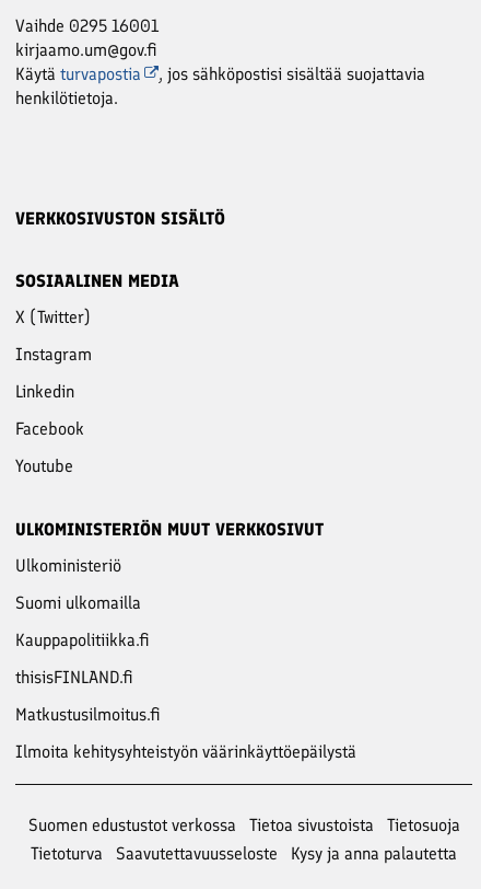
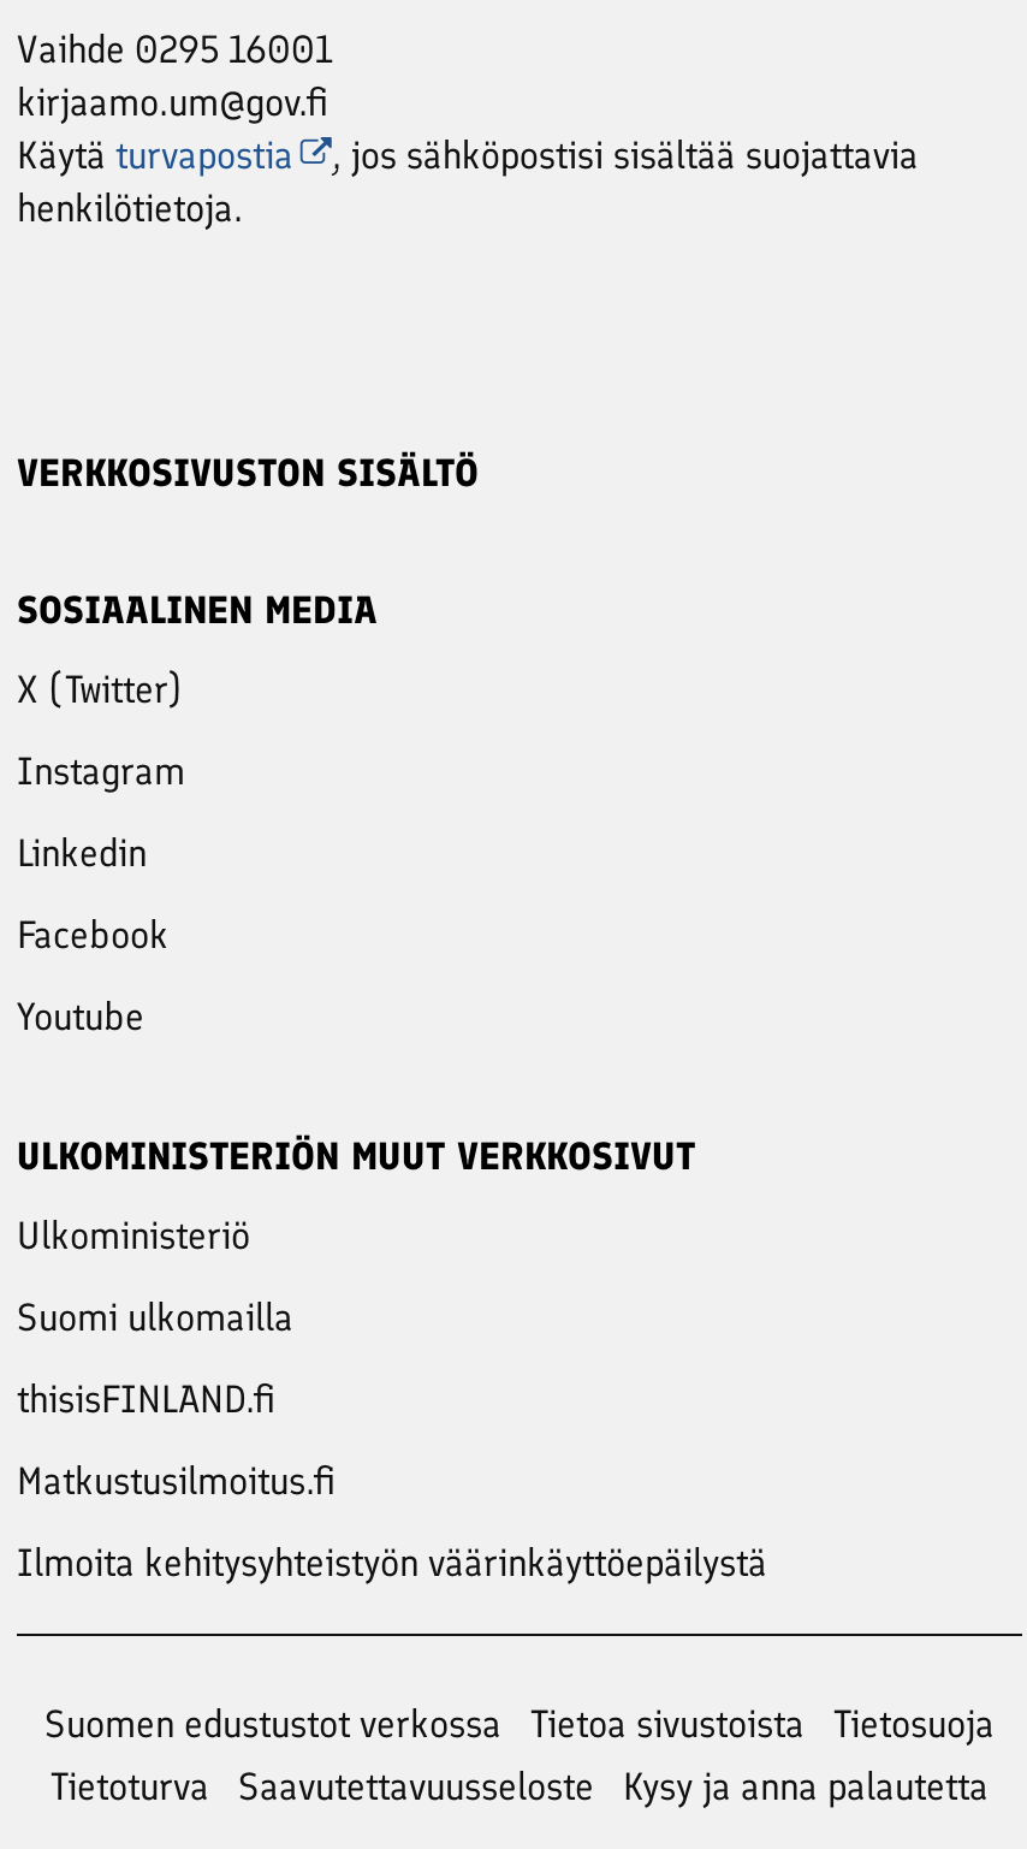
- Kauppapolitiikka.fi
